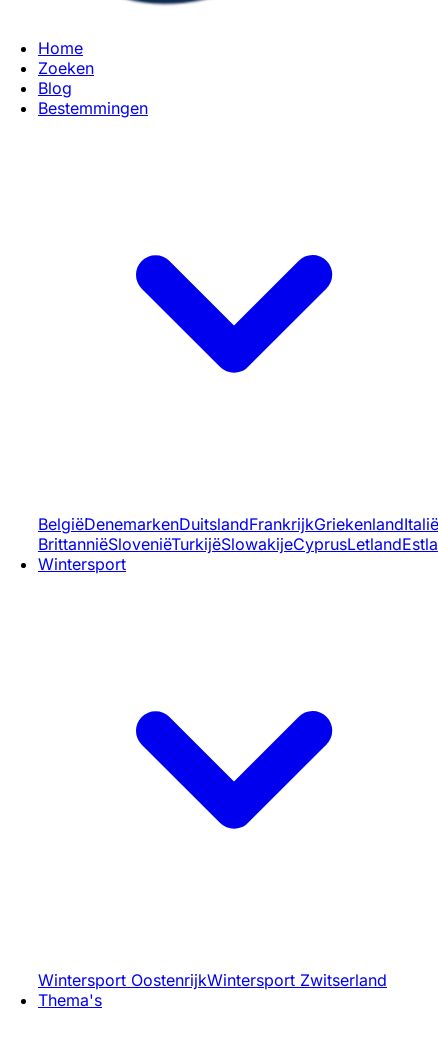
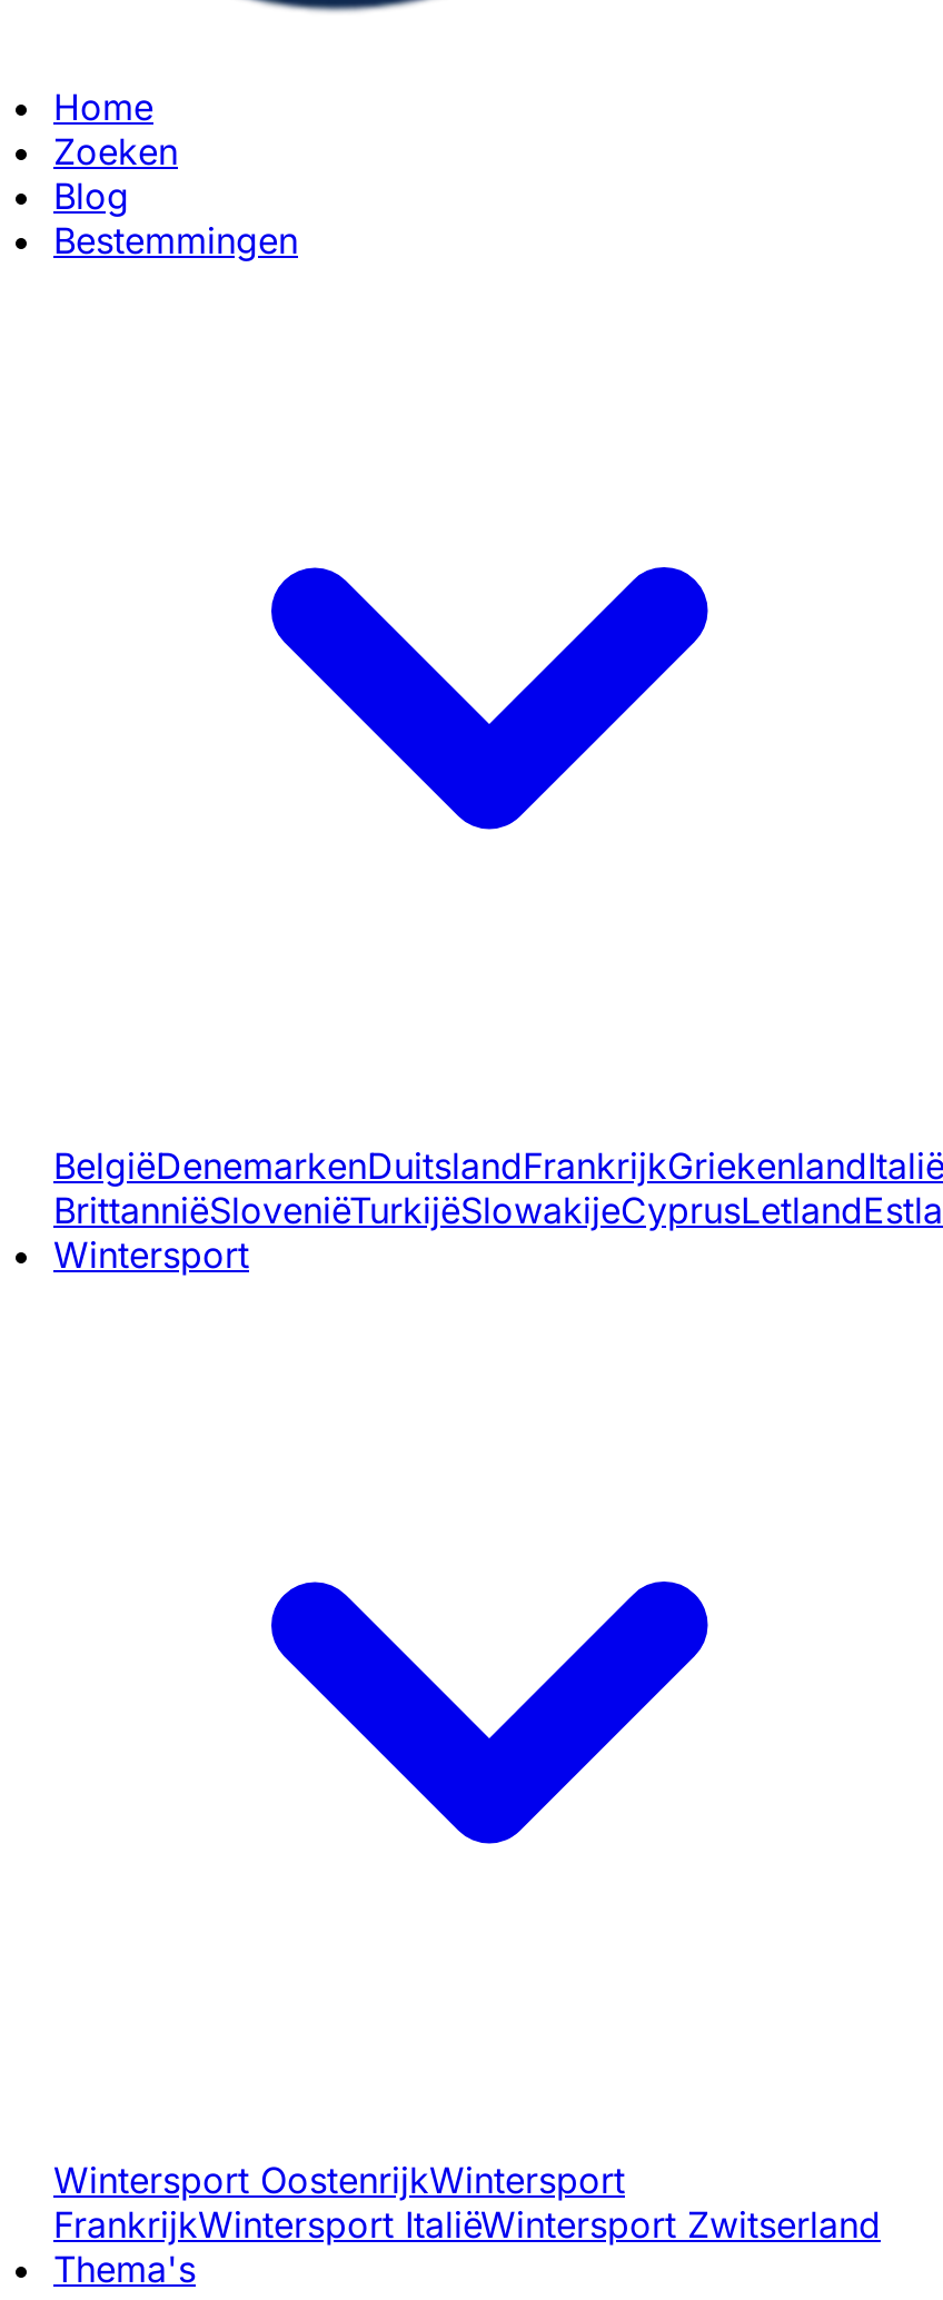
- Wintersport OostenrijkWintersport Zwitserland
+ Wintersport OostenrijkWintersport
+ FrankrijkWintersport ItaliëWintersport Zwitserland
